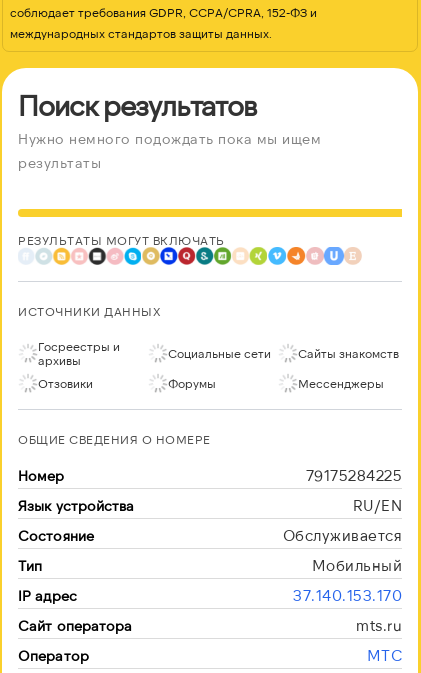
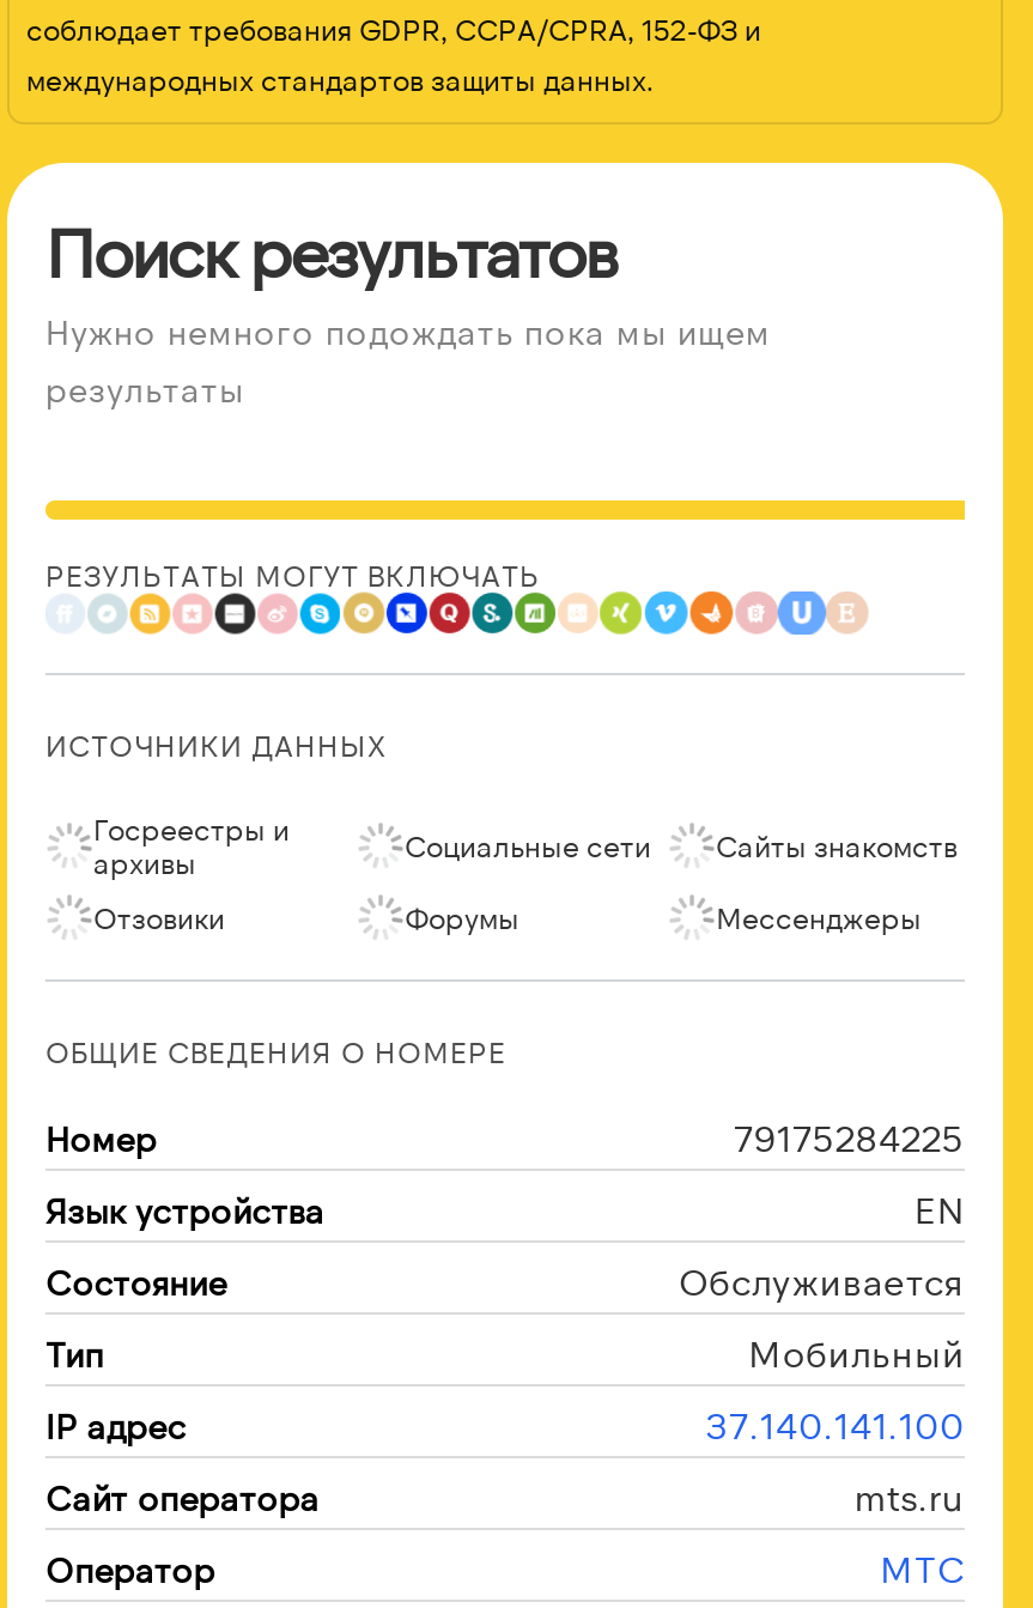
- RU/EN
+ EN

- 37.140.153.170
+ 37.140.141.100
